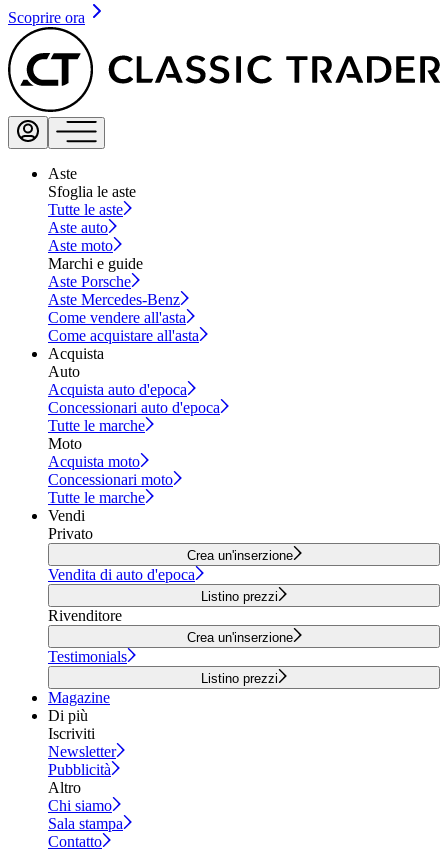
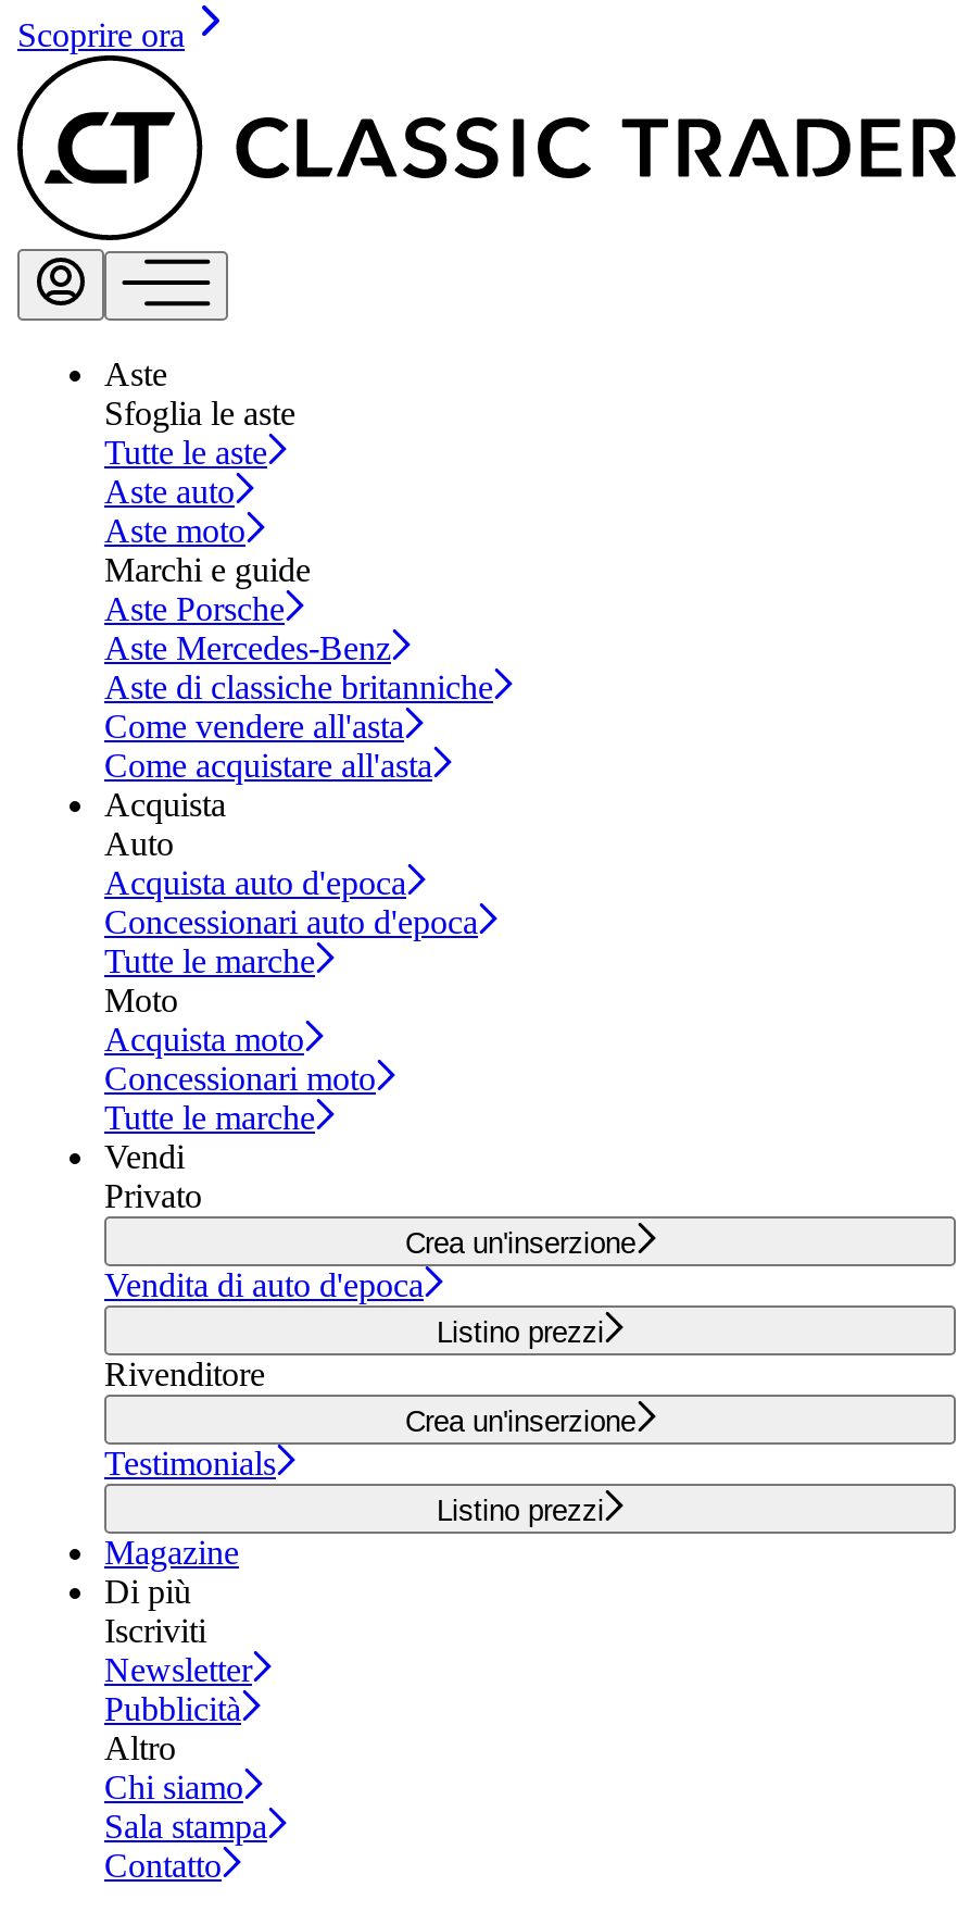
+ Aste di classiche britanniche
